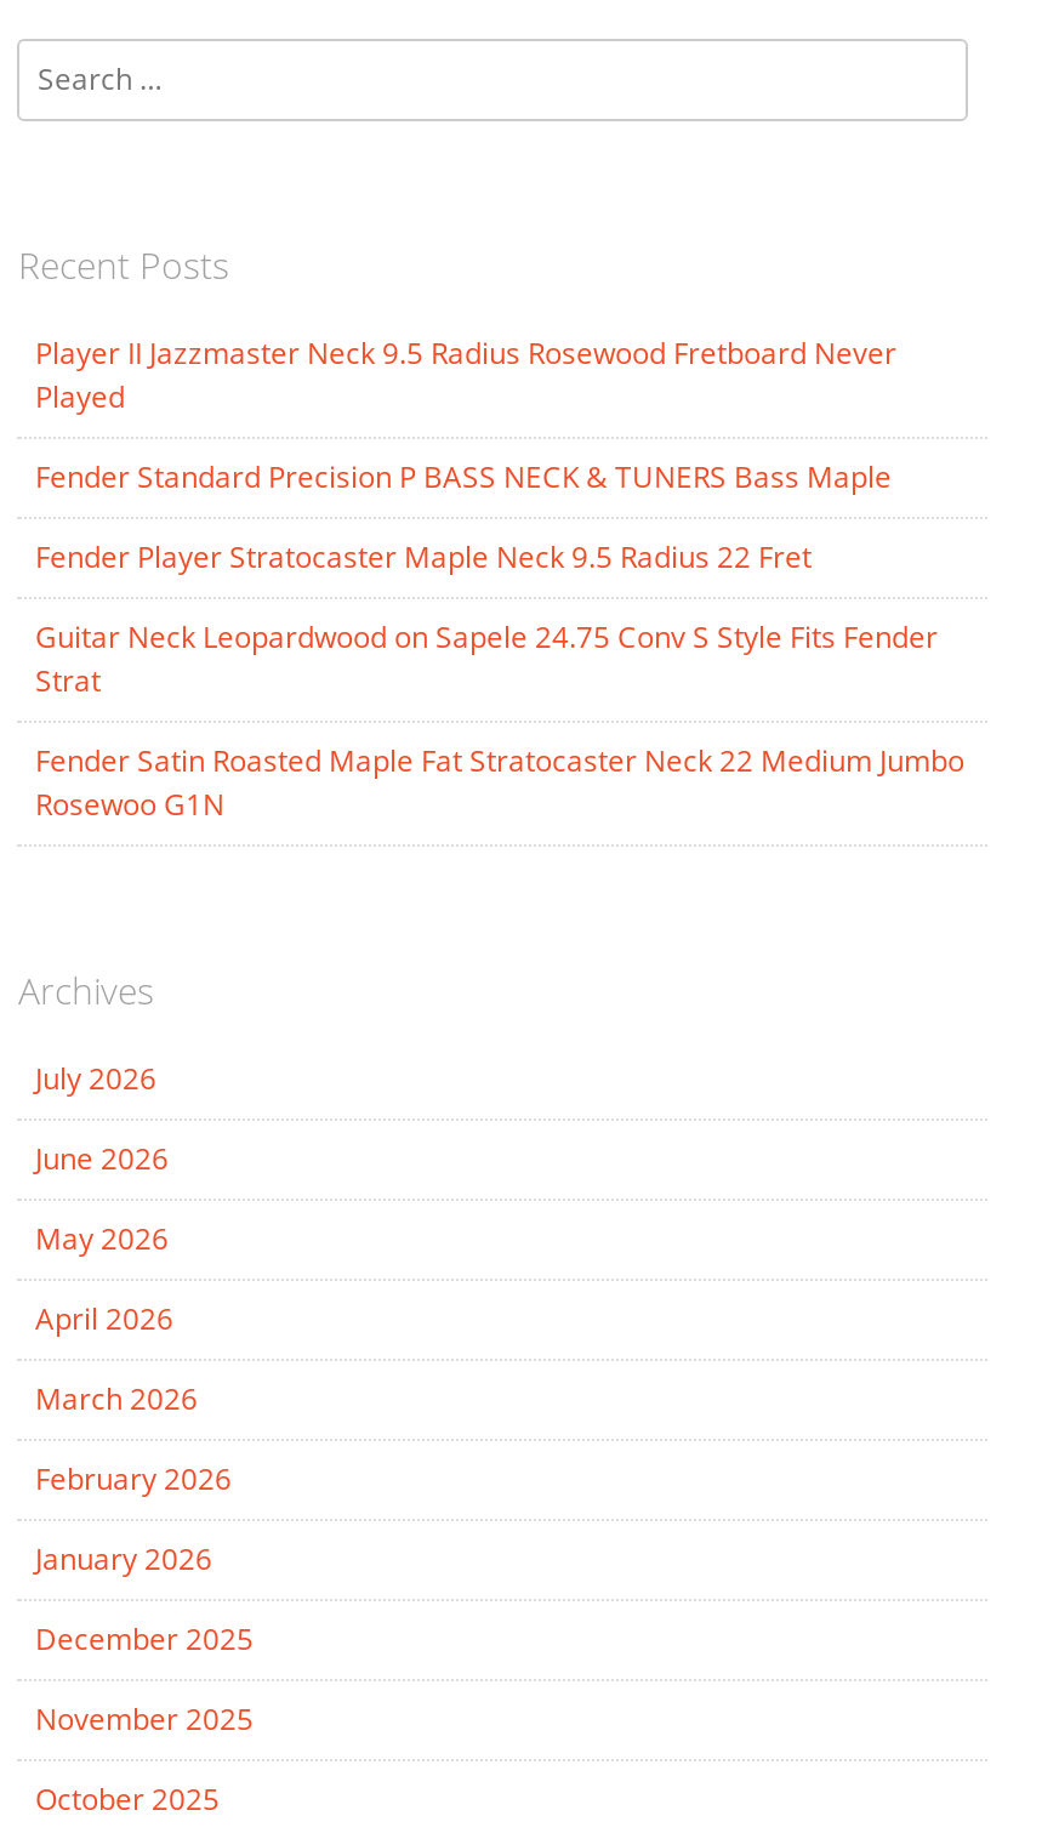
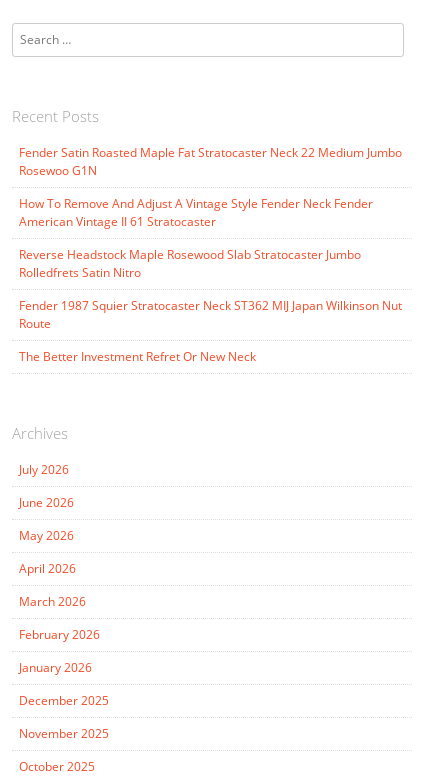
- Player II Jazzmaster Neck 9.5 Radius Rosewood Fretboard Never
- Played
- Fender Standard Precision P BASS NECK & TUNERS Bass Maple
- Fender Player Stratocaster Maple Neck 9.5 Radius 22 Fret
- Guitar Neck Leopardwood on Sapele 24.75 Conv S Style Fits Fender
- Strat

moved up: Fender Satin Roasted Maple Fat Stratocaster Neck 22 Medium Jumbo | Rosewoo G1N

+ How To Remove And Adjust A Vintage Style Fender Neck Fender
+ American Vintage II 61 Stratocaster
+ Reverse Headstock Maple Rosewood Slab Stratocaster Jumbo
+ Rolledfrets Satin Nitro
+ Fender 1987 Squier Stratocaster Neck ST362 MIJ Japan Wilkinson Nut
+ Route
+ The Better Investment Refret Or New Neck
